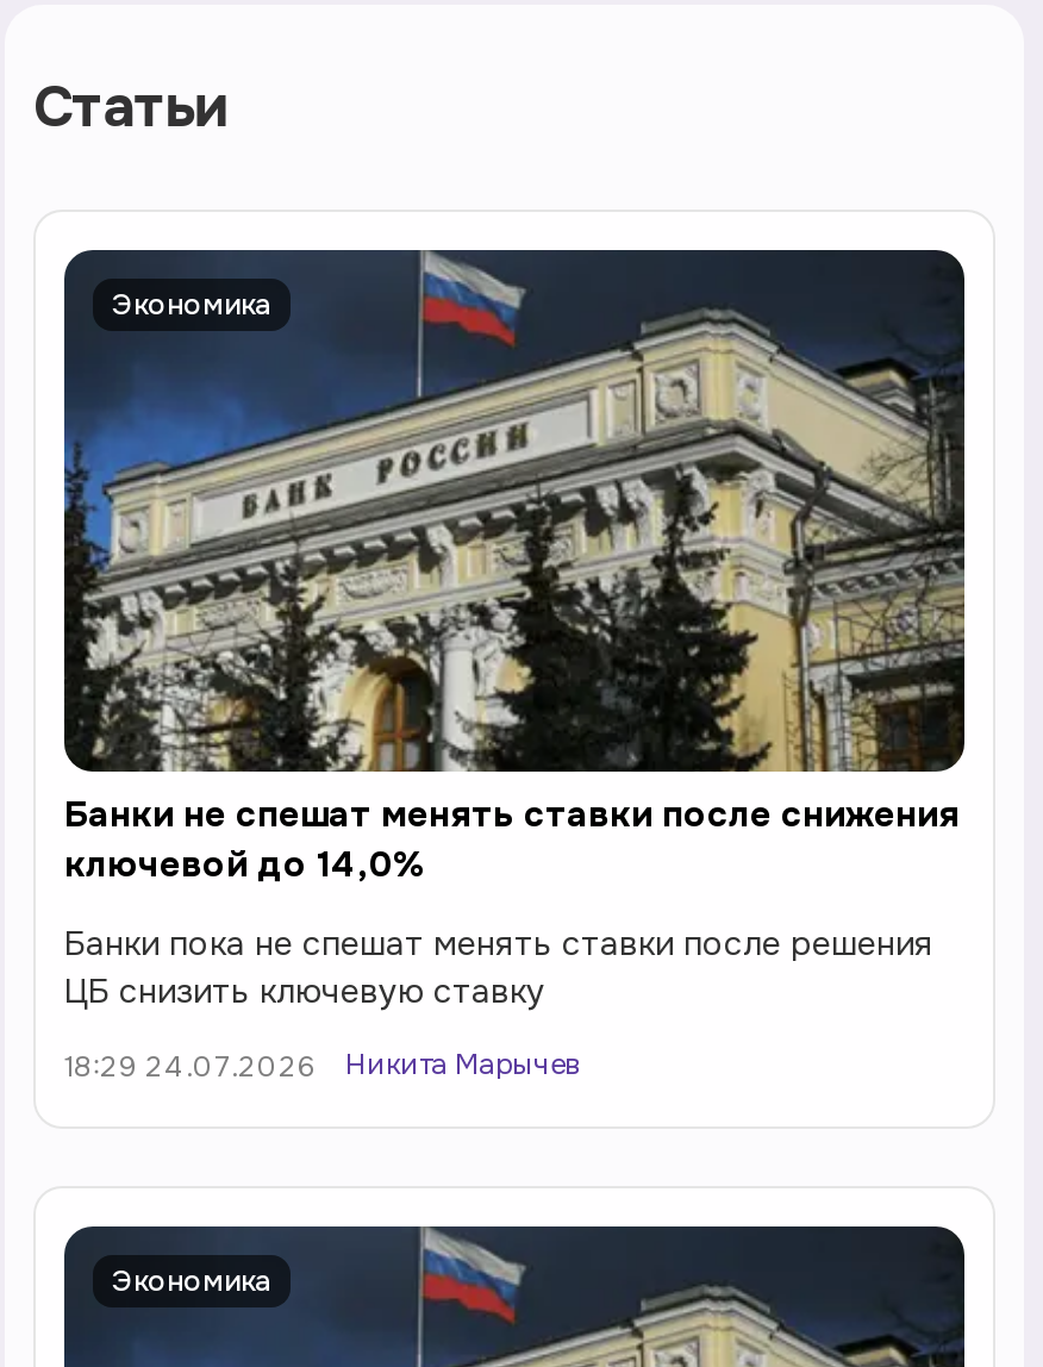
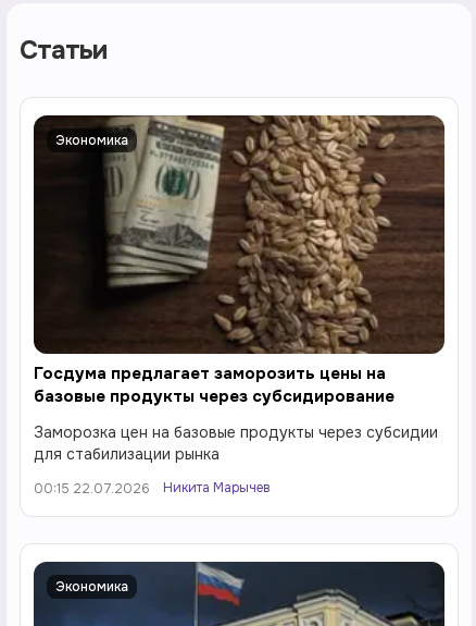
- [image]
- Банки не спешат менять ставки после снижения
- ключевой до 14,0%
+ [image]
+ Госдума предлагает заморозить цены на
+ базовые продукты через субсидирование

- Банки пока не спешат менять ставки после решения
- ЦБ снизить ключевую ставку
+ Заморозка цен на базовые продукты через субсидии
+ для стабилизации рынка

- 18:29 24.07.2026 Никита Марычев
+ 00:15 22.07.2026 Никита Марычев
